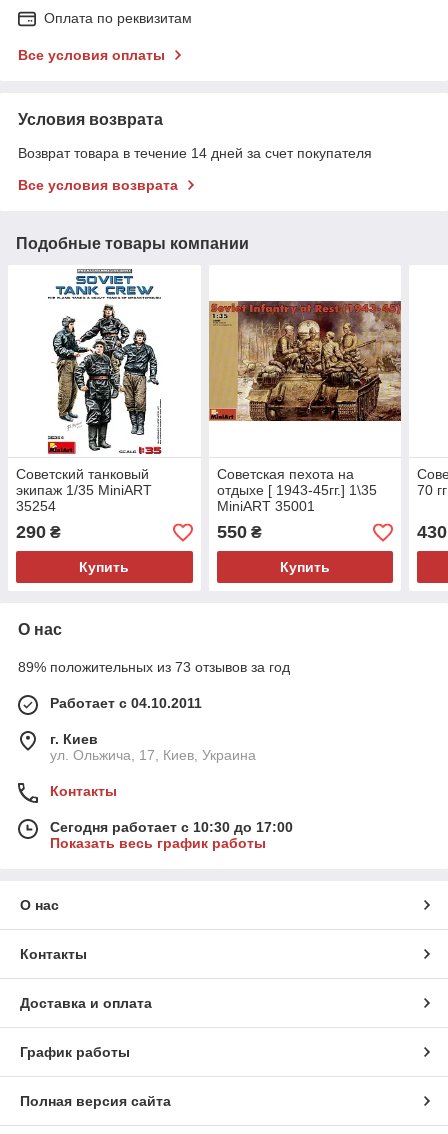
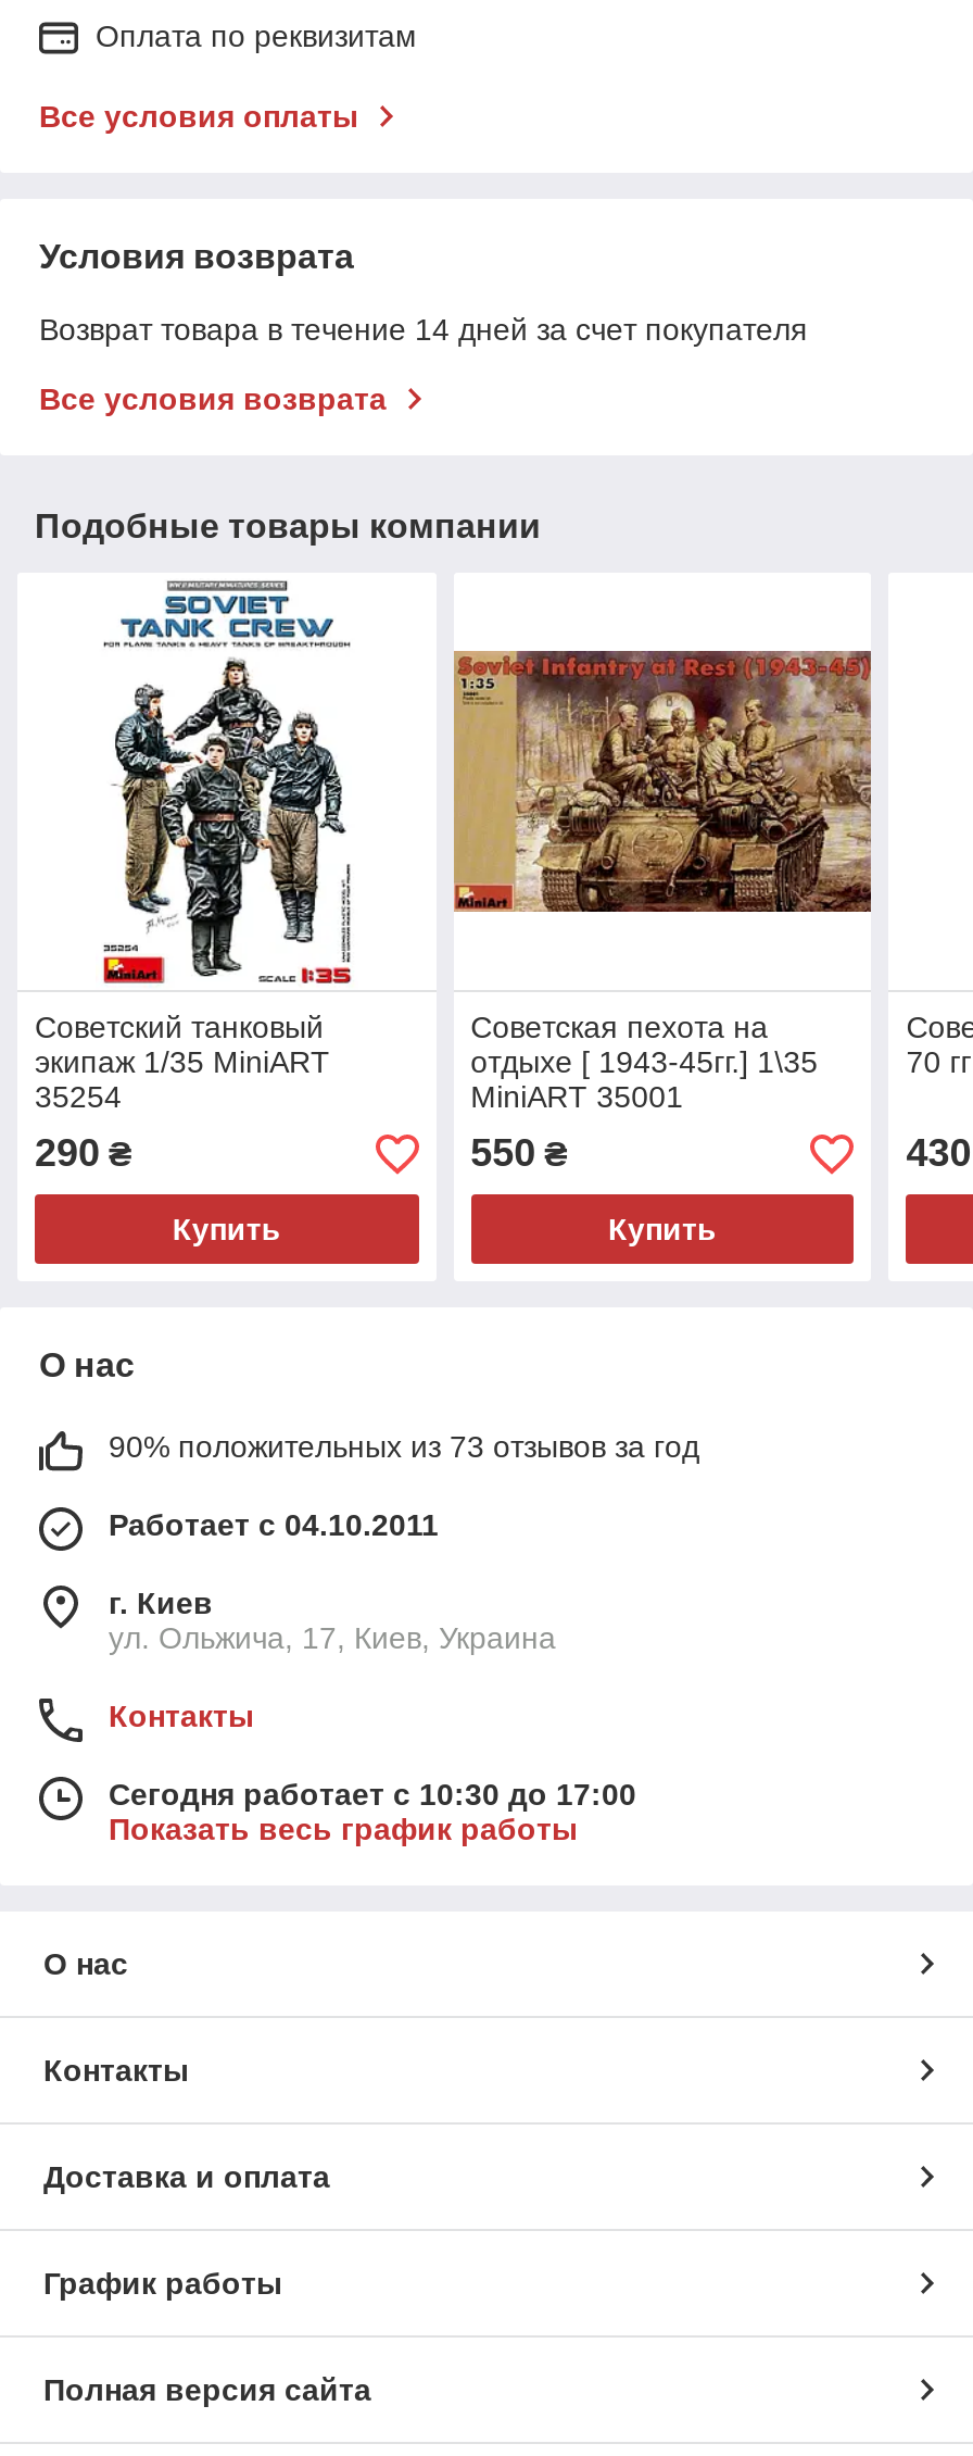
- 89% положительных из 73 отзывов за год
+ 90% положительных из 73 отзывов за год
